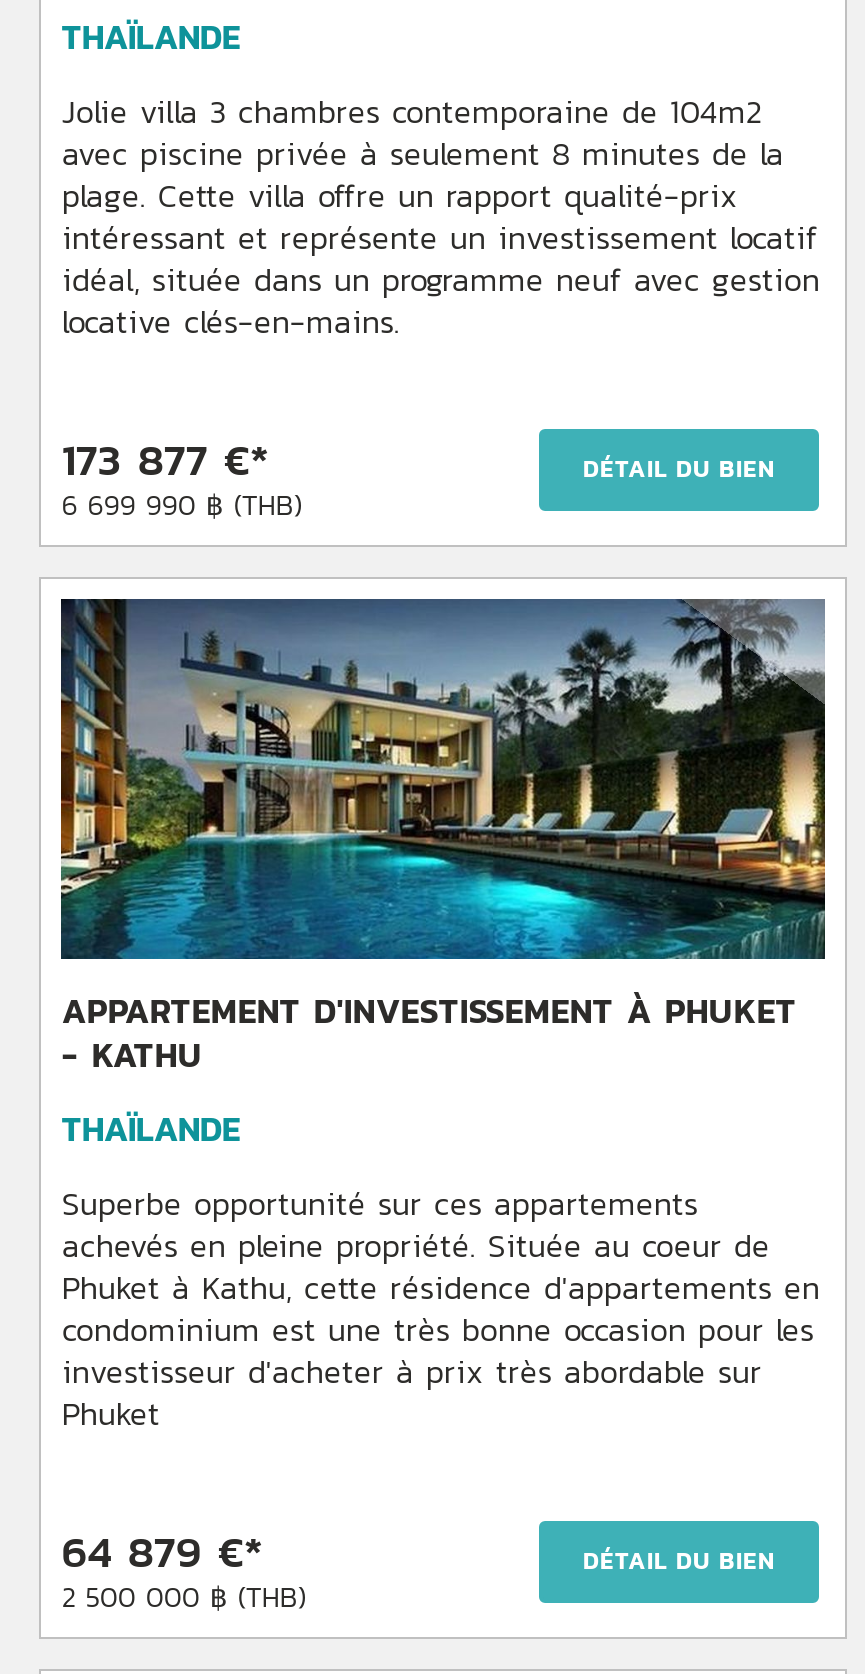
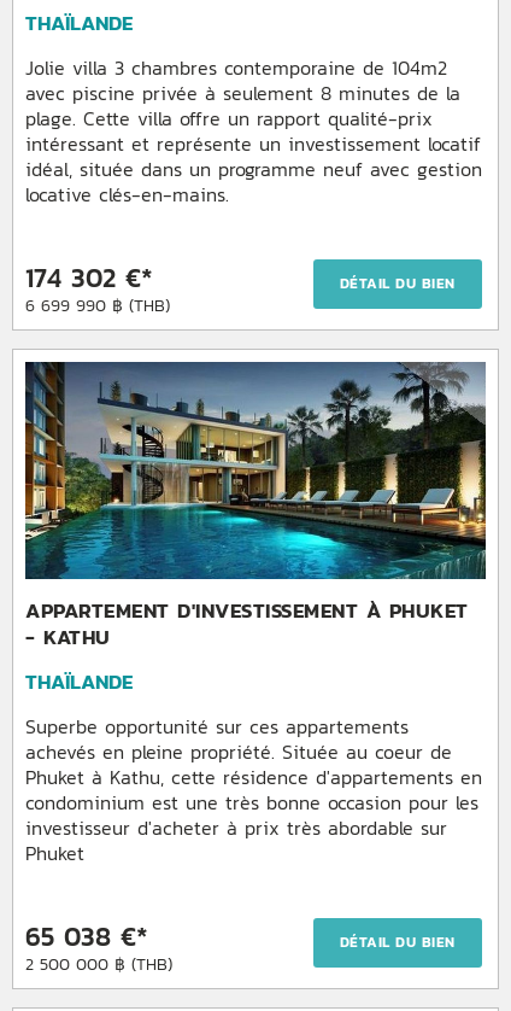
- 173 877 €*
+ 174 302 €*

- 64 879 €*
+ 65 038 €*
